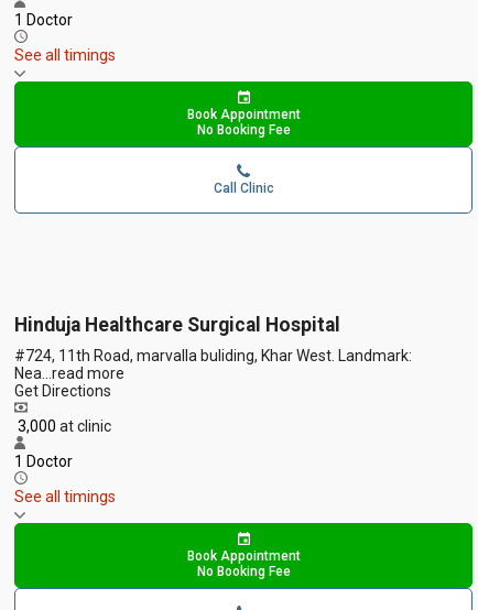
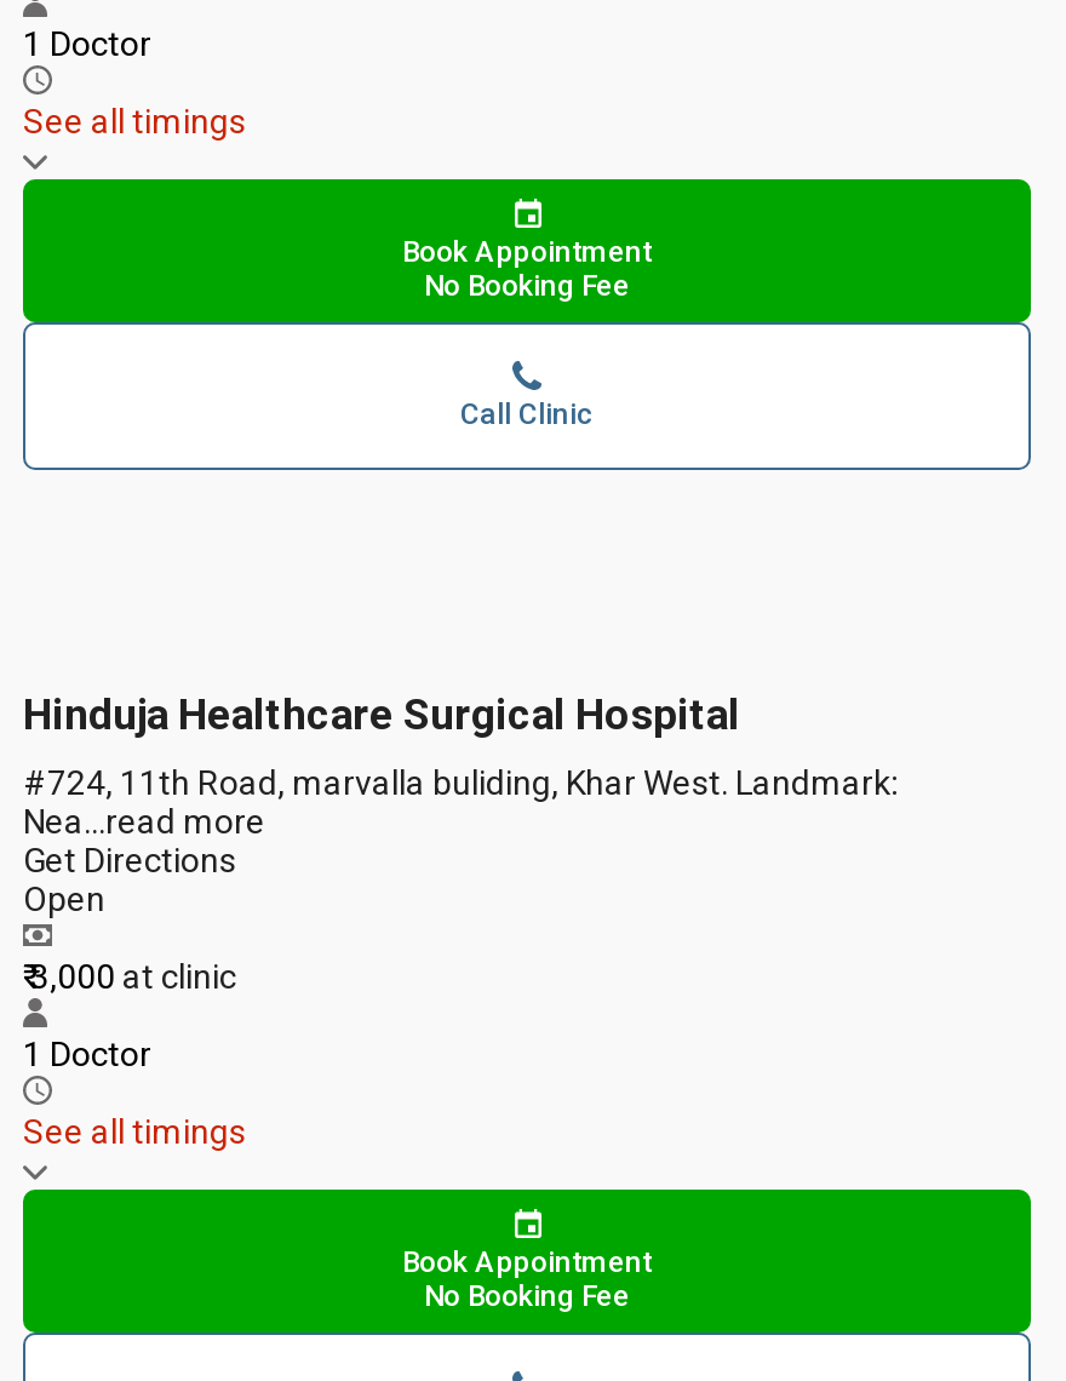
+ Open
